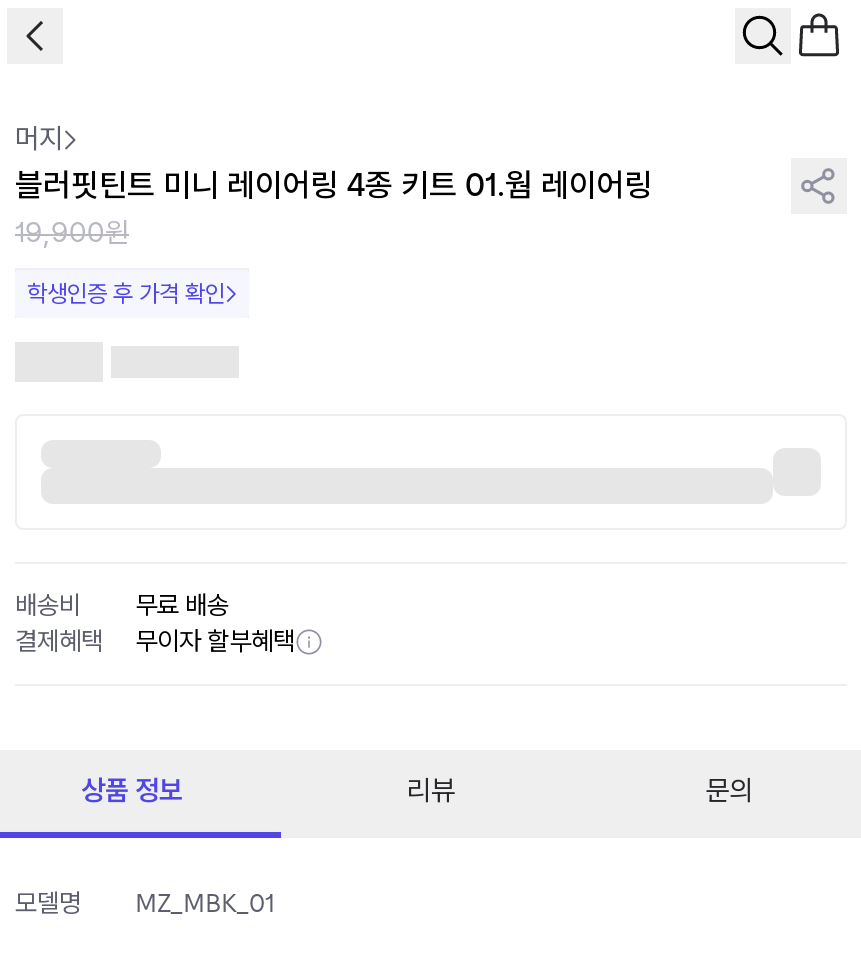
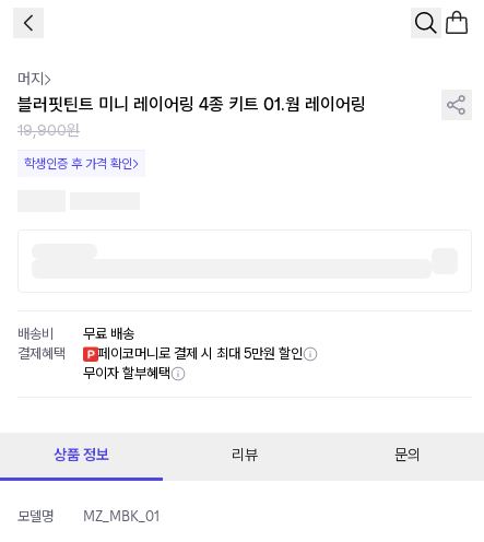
+ 페이코머니로 결제 시 최대 5만원 할인
